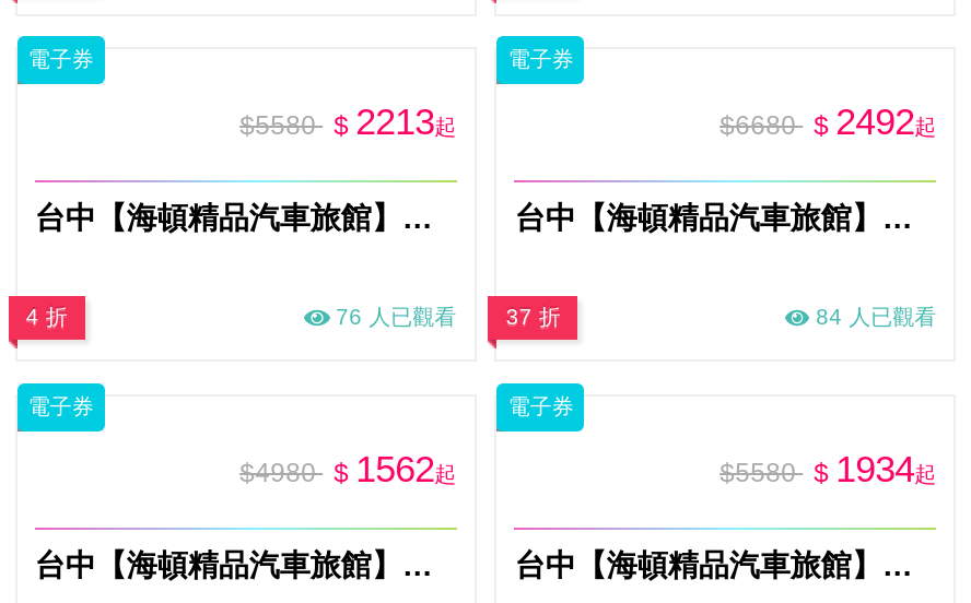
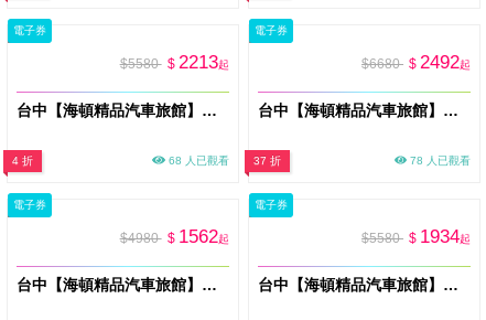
- 76 人已觀看
+ 68 人已觀看

- 84 人已觀看
+ 78 人已觀看
